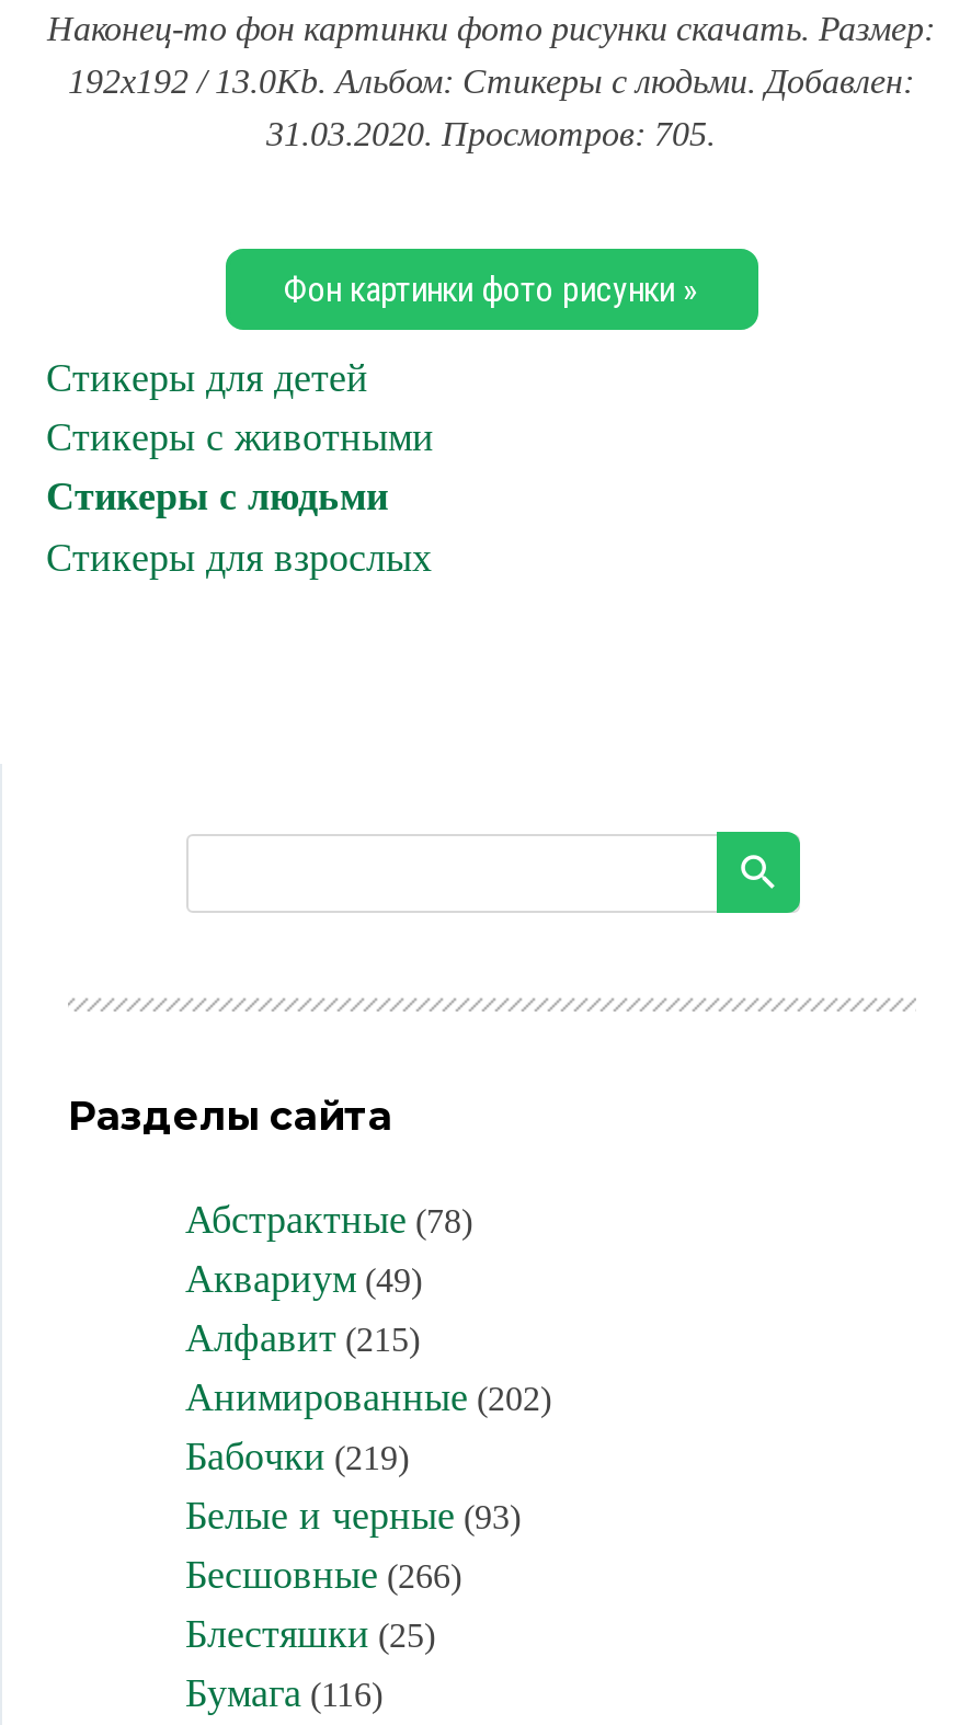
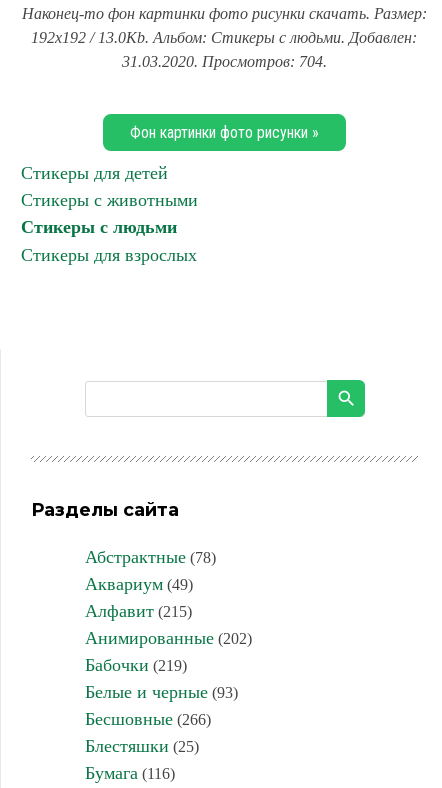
- 31.03.2020. Просмотров: 705.
+ 31.03.2020. Просмотров: 704.
